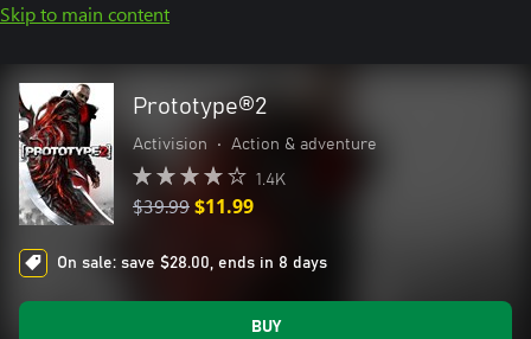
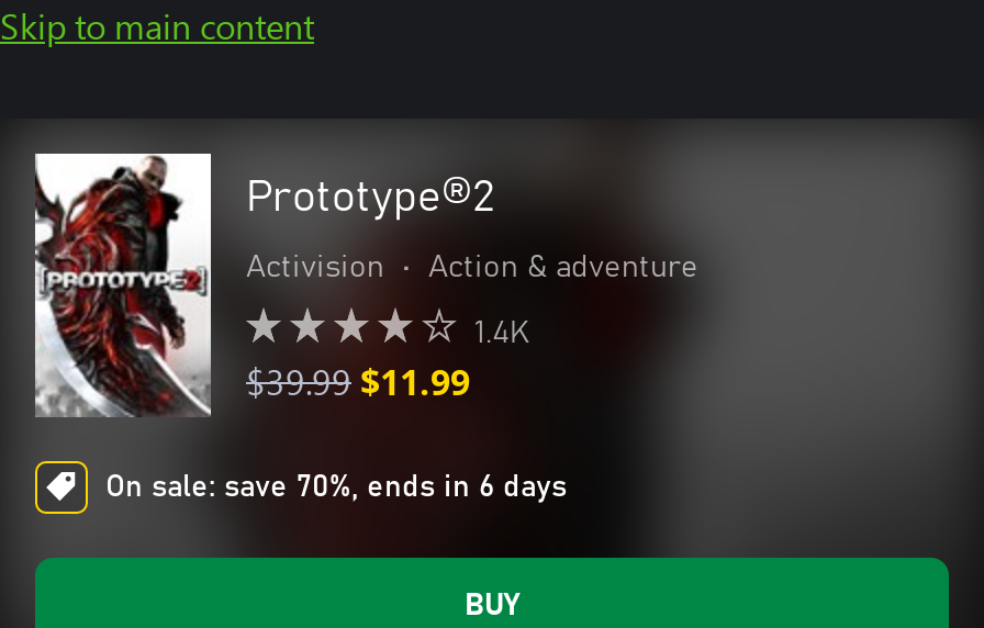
- On sale: save $28.00, ends in 8 days
+ On sale: save 70%, ends in 6 days
